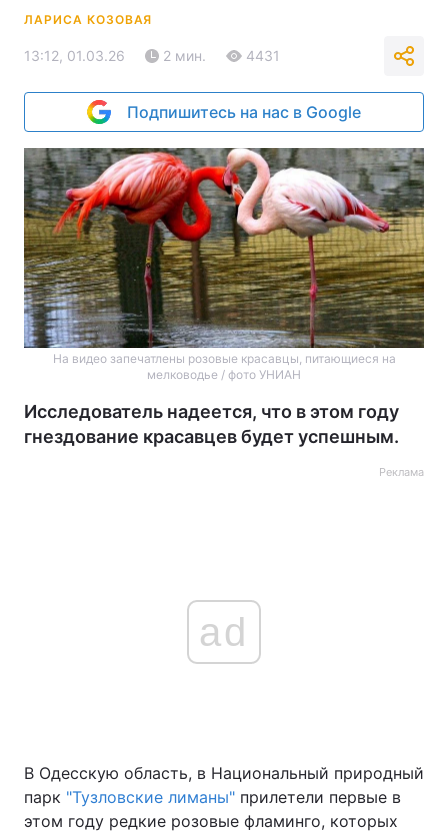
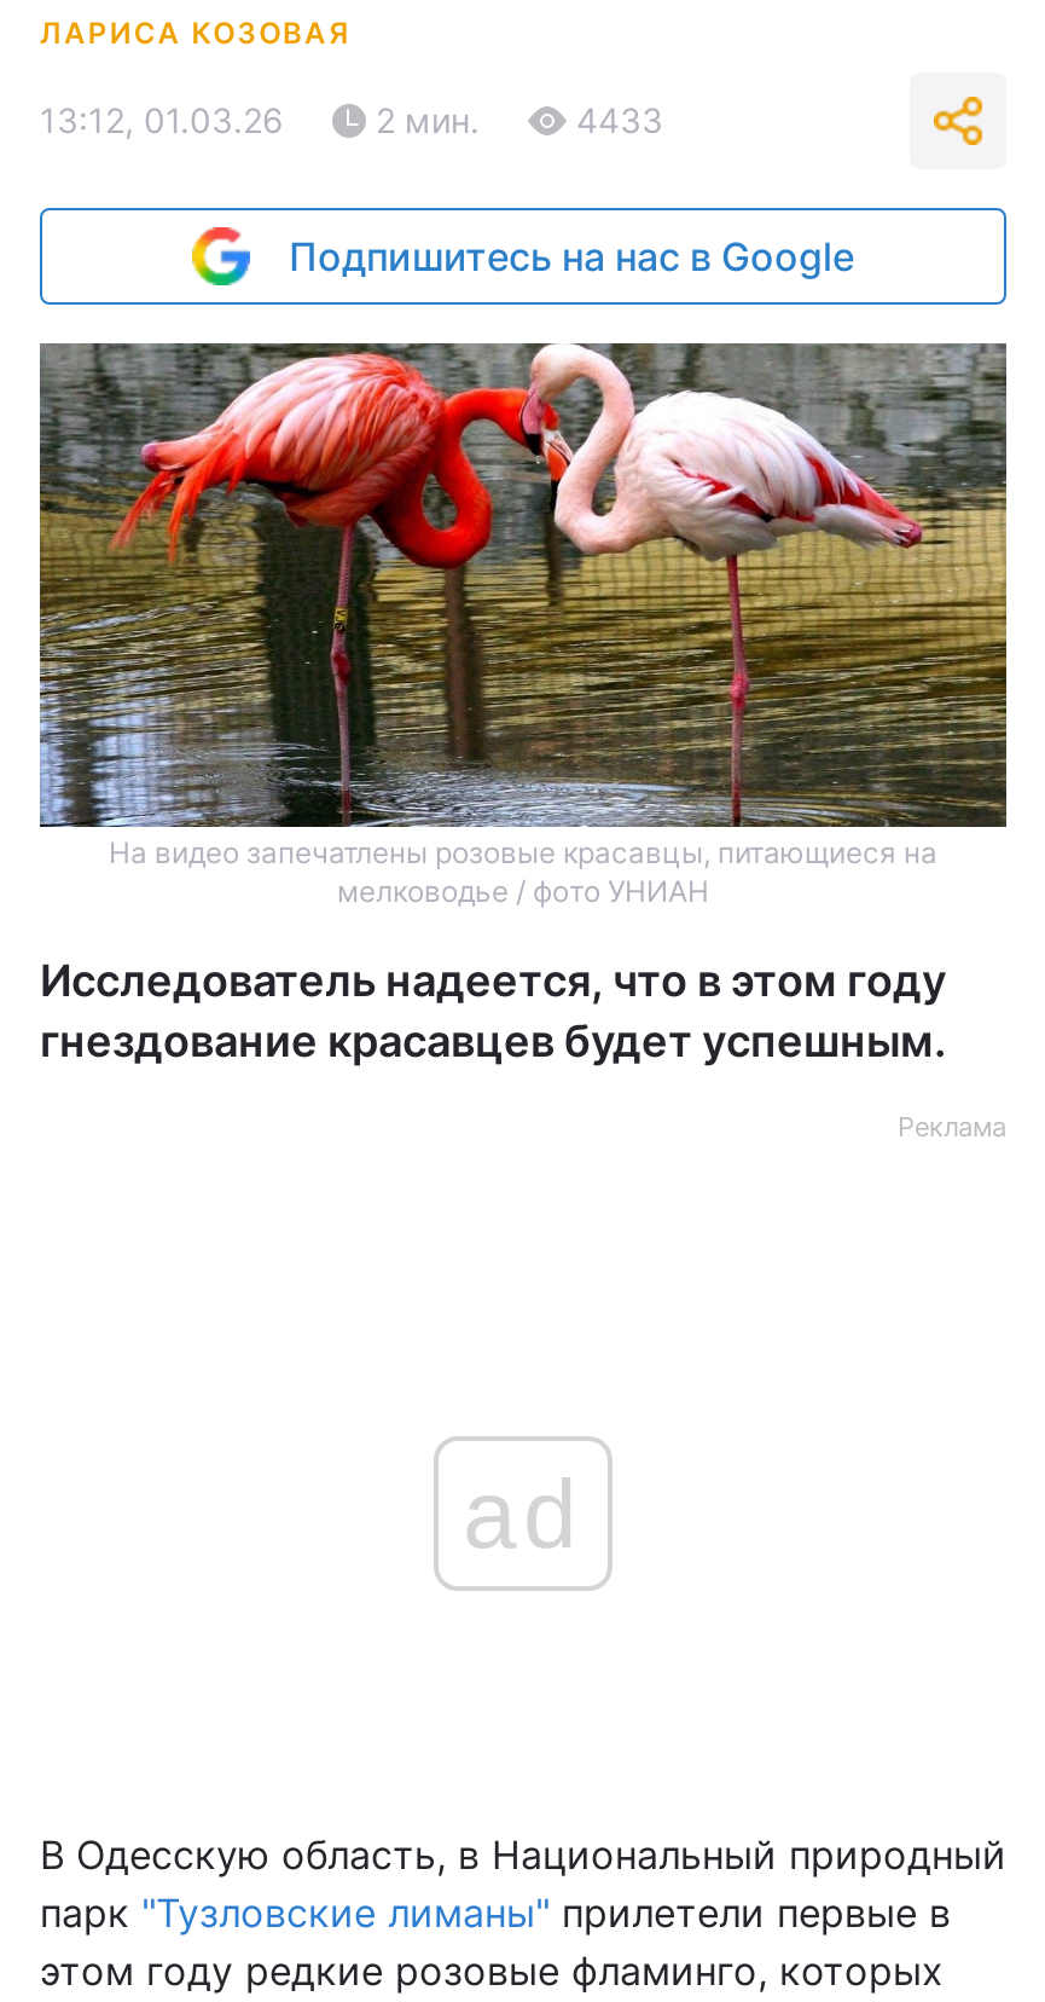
- 4431
+ 4433
